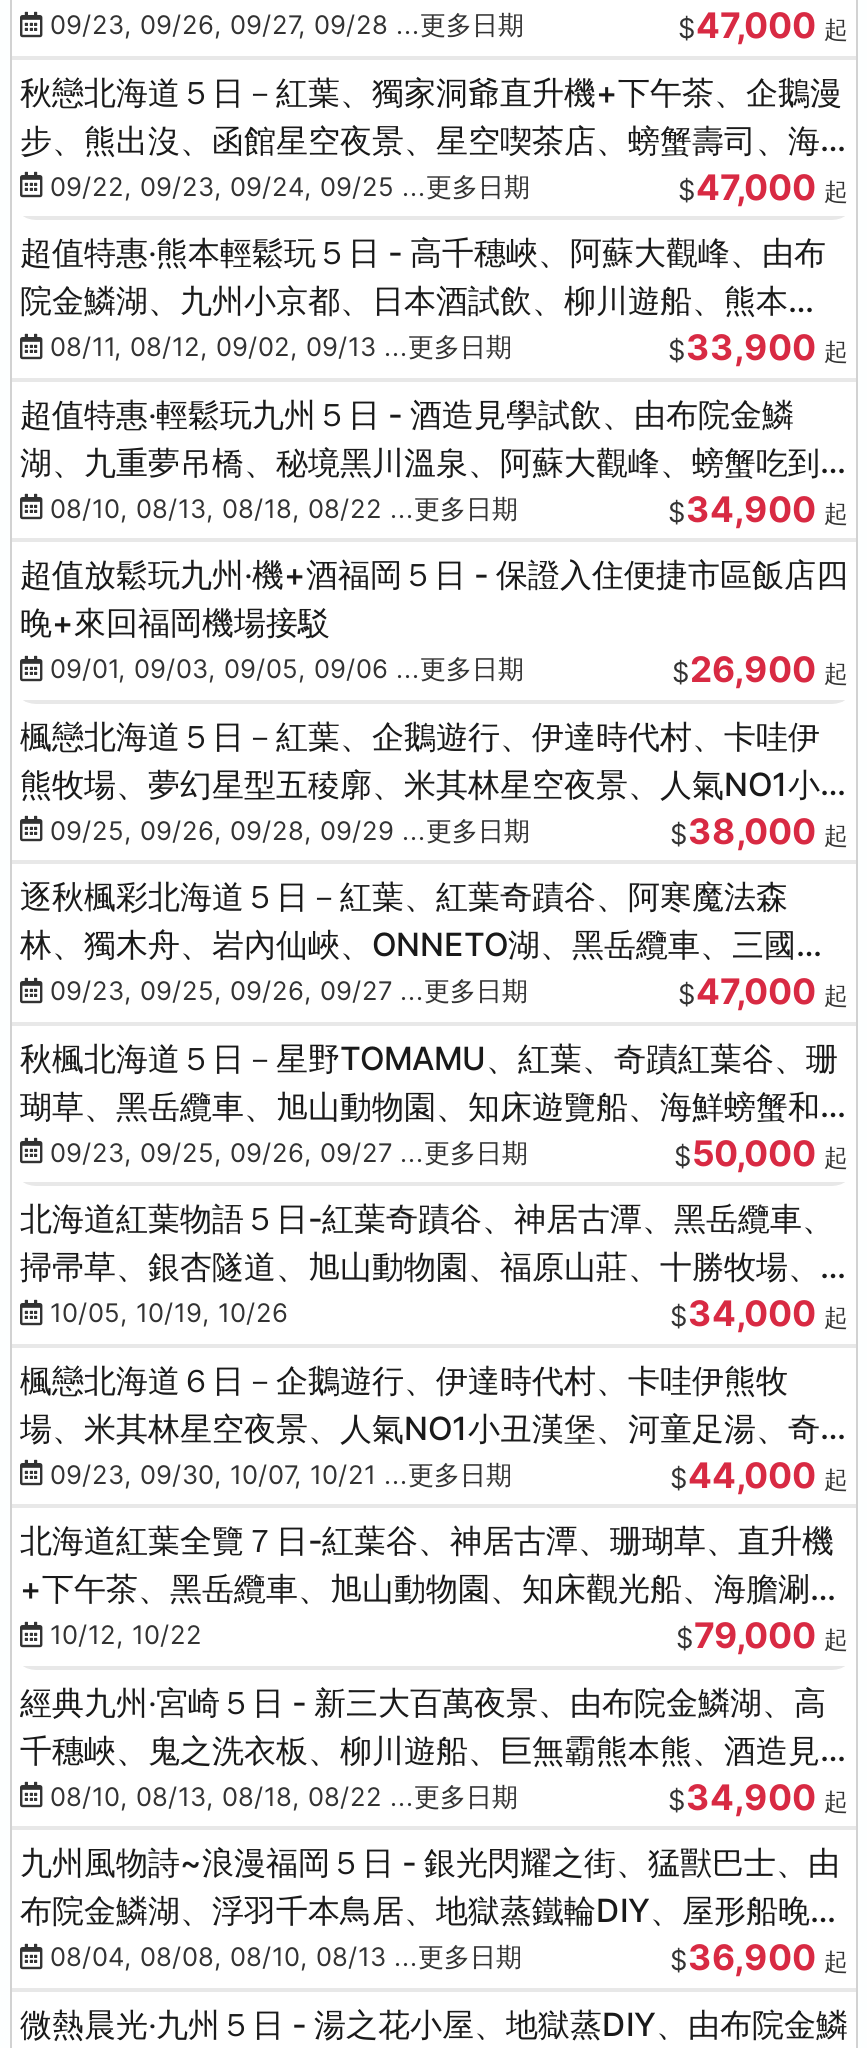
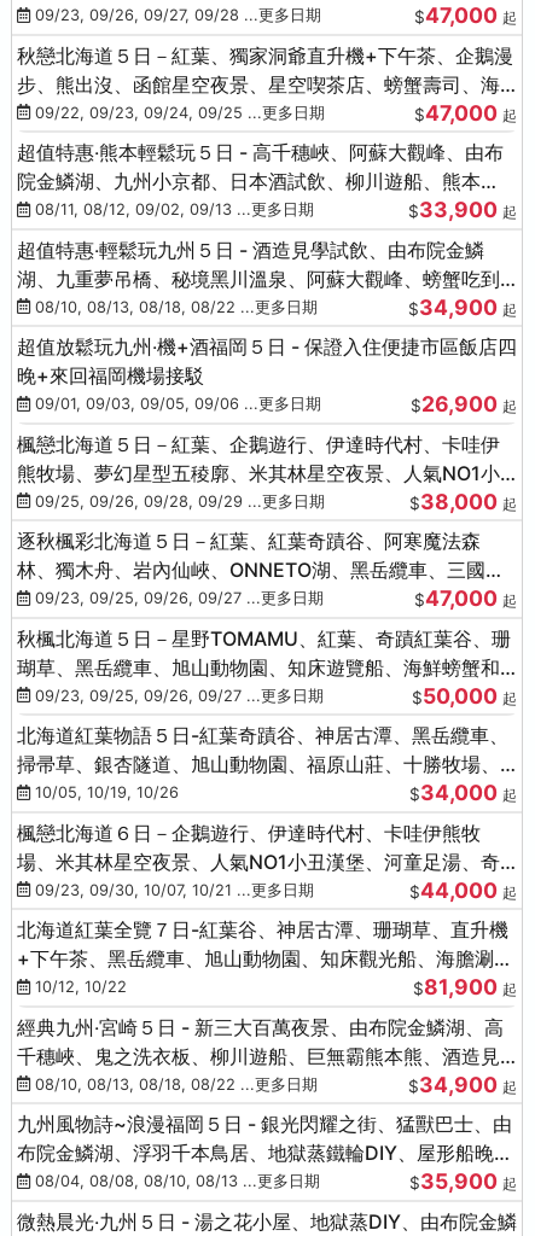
- $79,000 起
+ $81,900 起

- $36,900 起
+ $35,900 起
